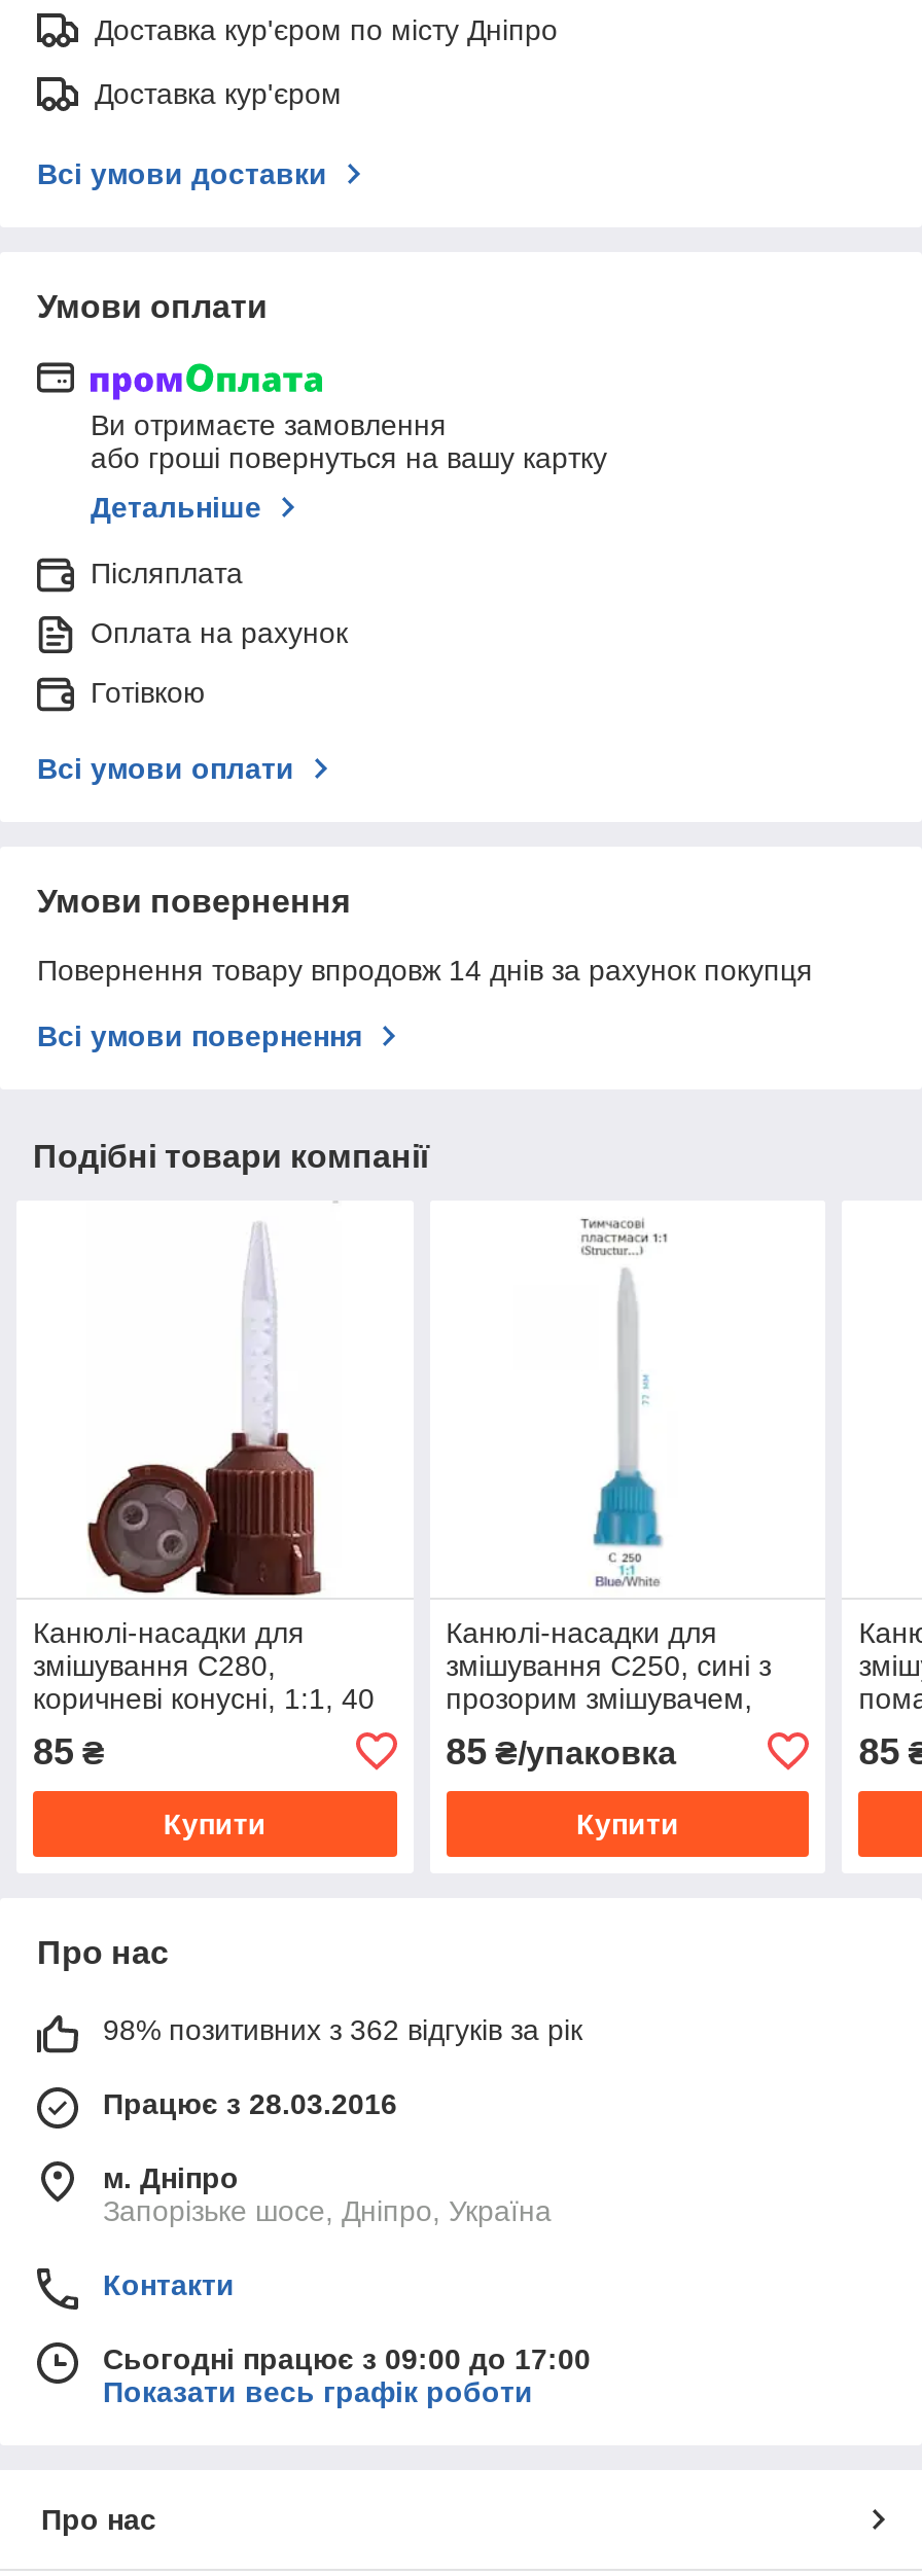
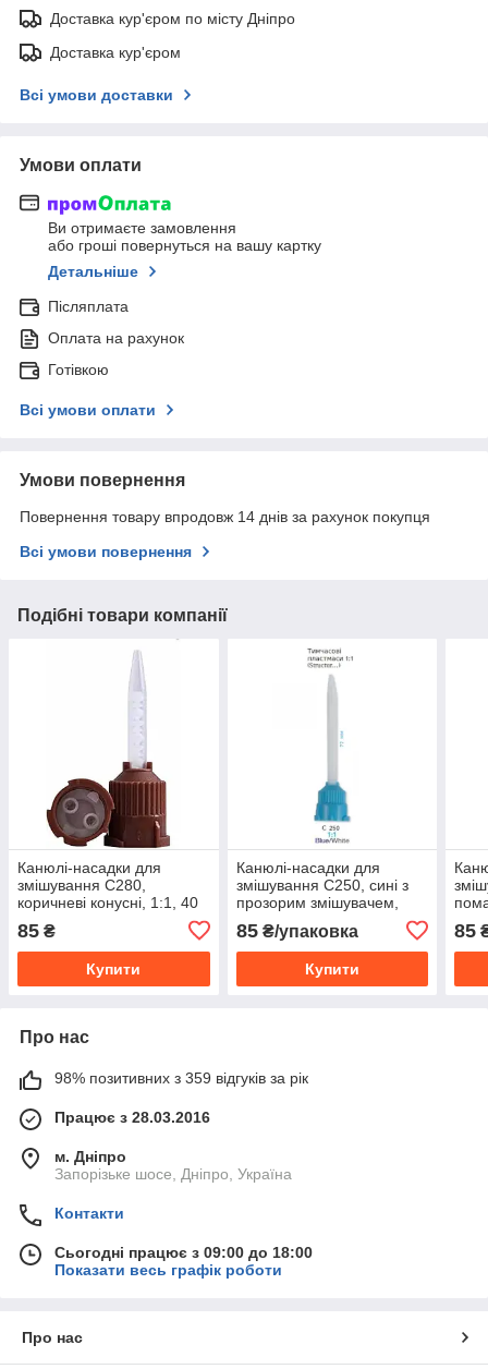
- 98% позитивних з 362 відгуків за рік
+ 98% позитивних з 359 відгуків за рік

- Сьогодні працює з 09:00 до 17:00
+ Сьогодні працює з 09:00 до 18:00
